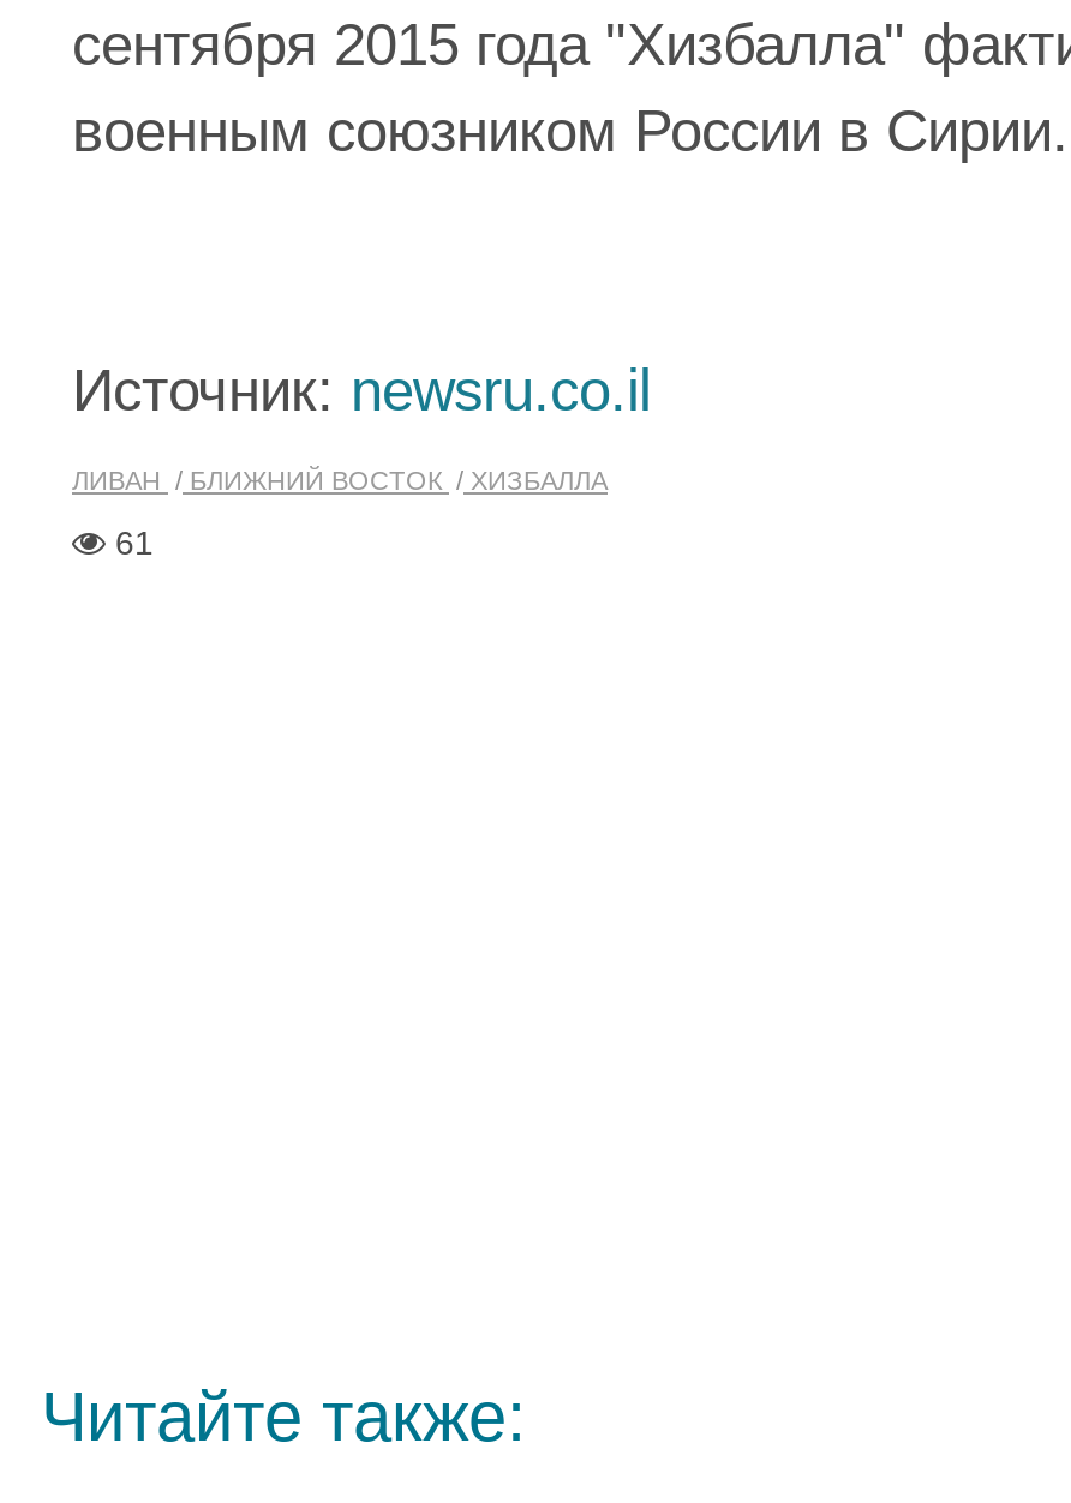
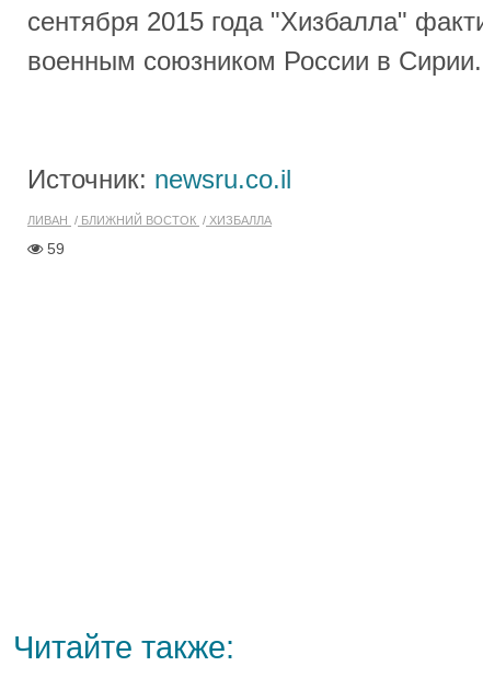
- 61
+ 59
